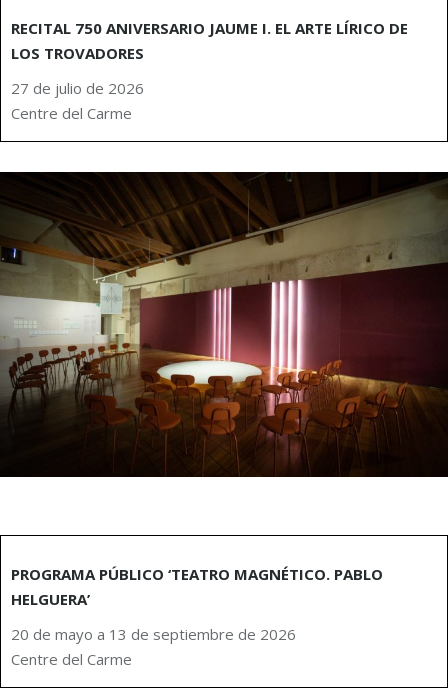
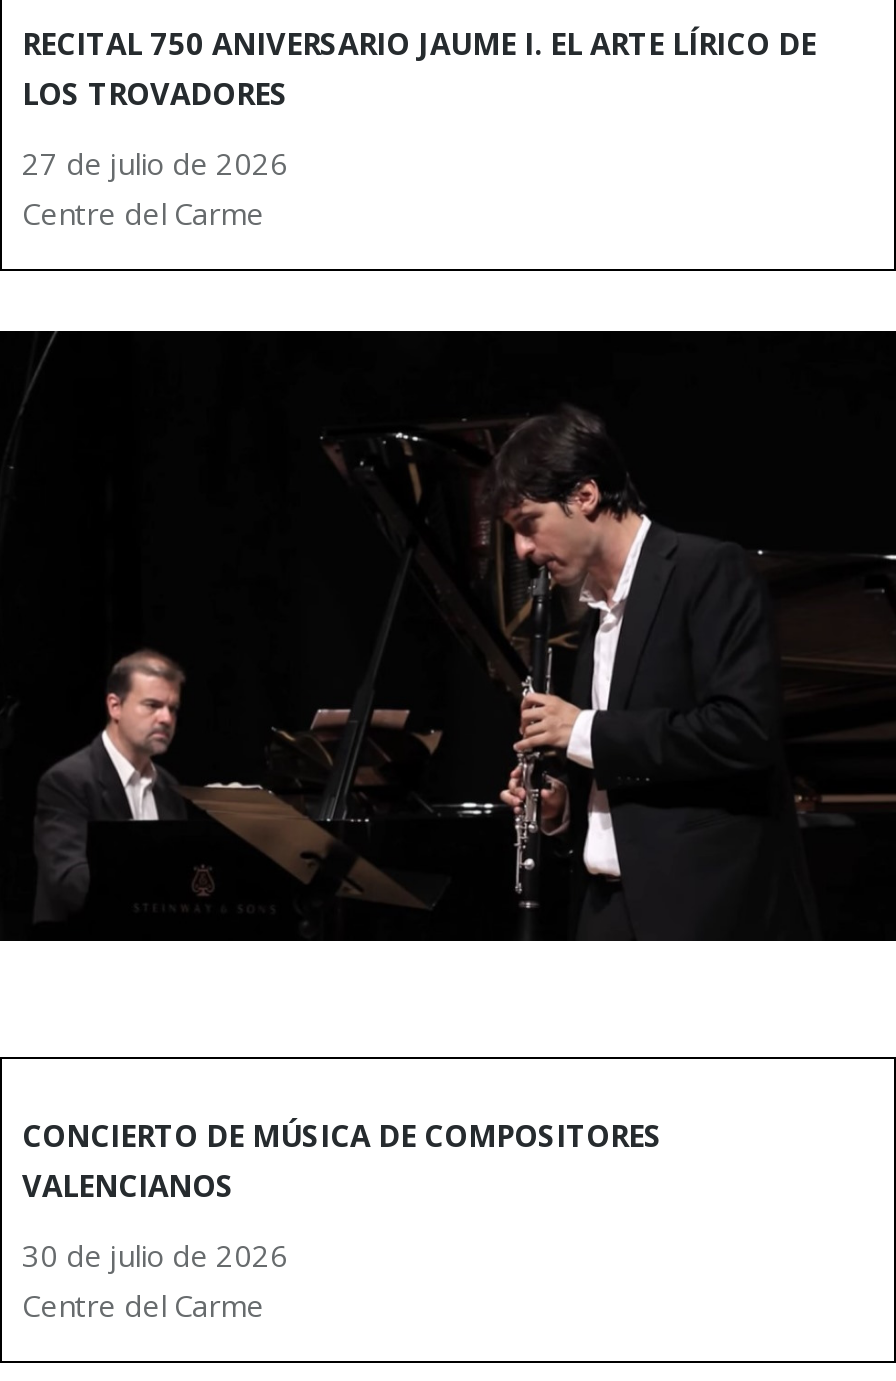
- [image]
+ [image]

- PROGRAMA PÚBLICO ‘TEATRO MAGNÉTICO. PABLO
- HELGUERA’
+ CONCIERTO DE MÚSICA DE COMPOSITORES
+ VALENCIANOS

- 20 de mayo a 13 de septiembre de 2026
+ 30 de julio de 2026
